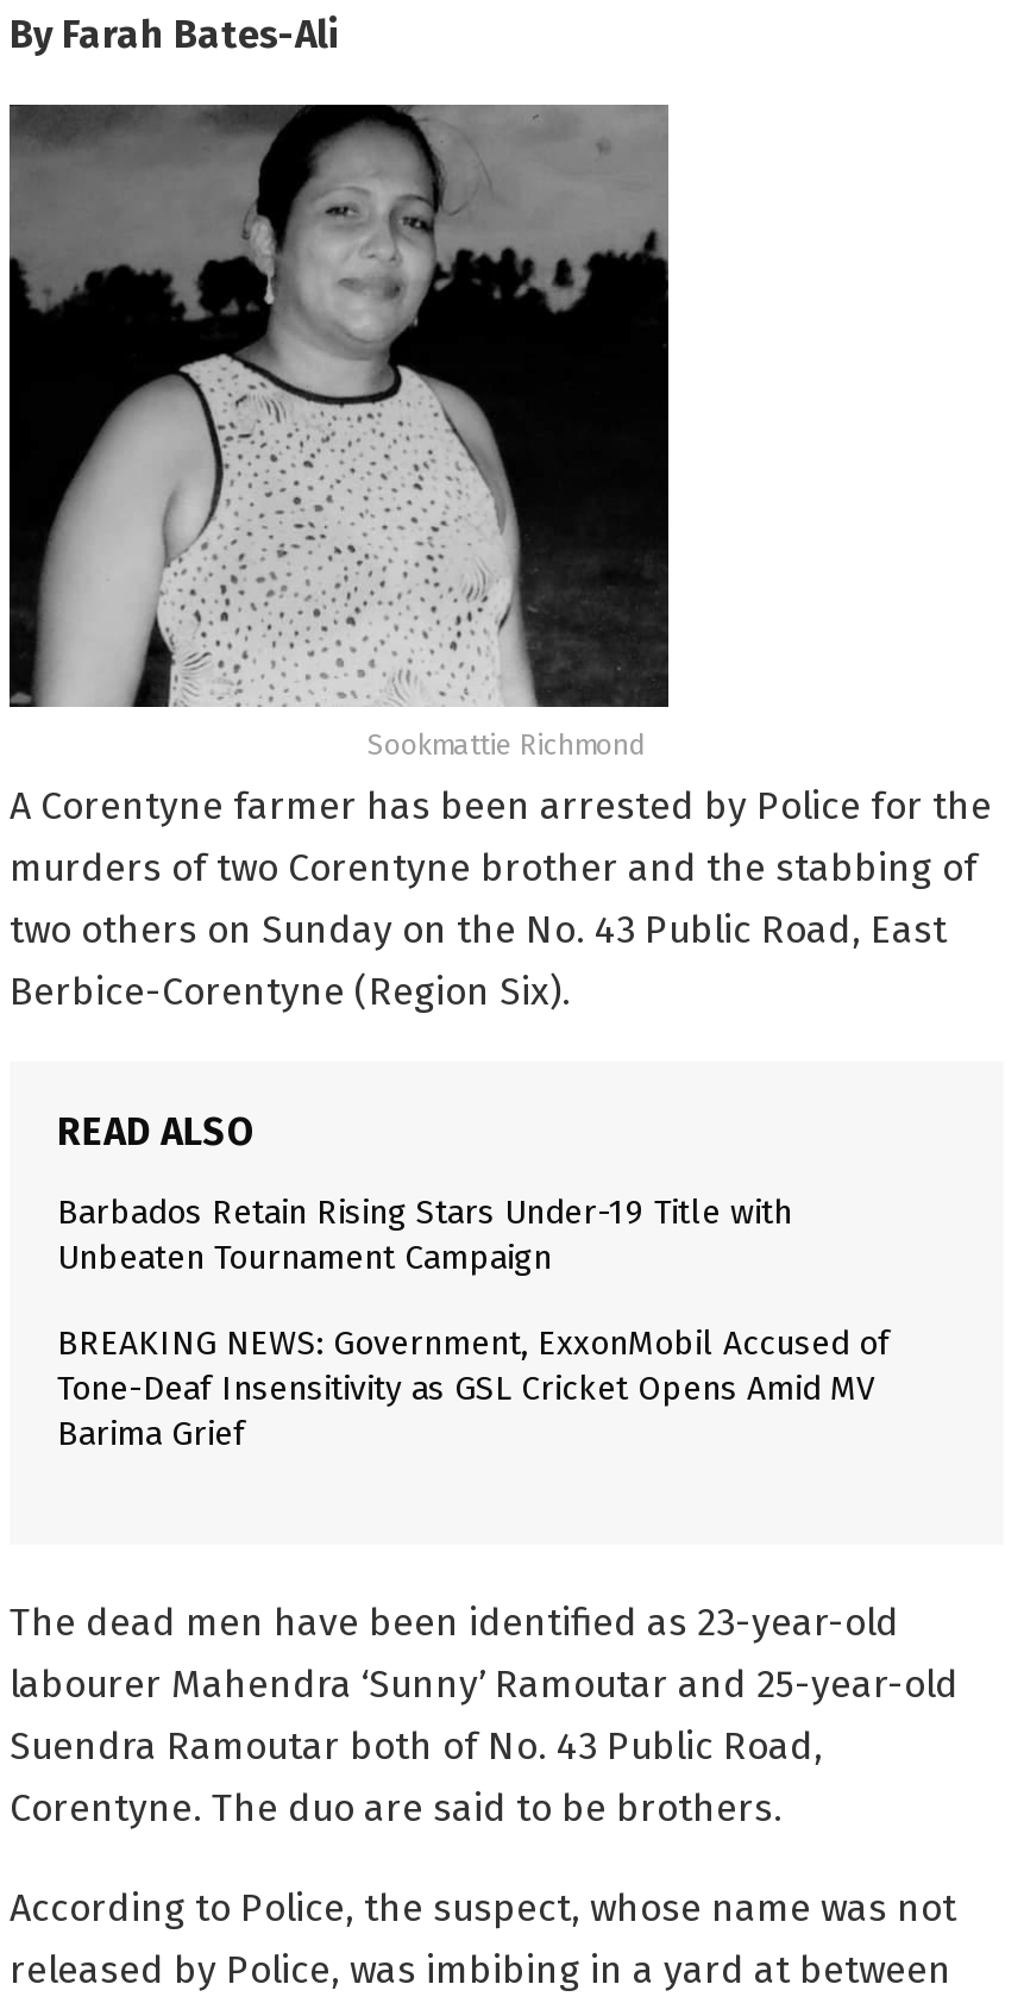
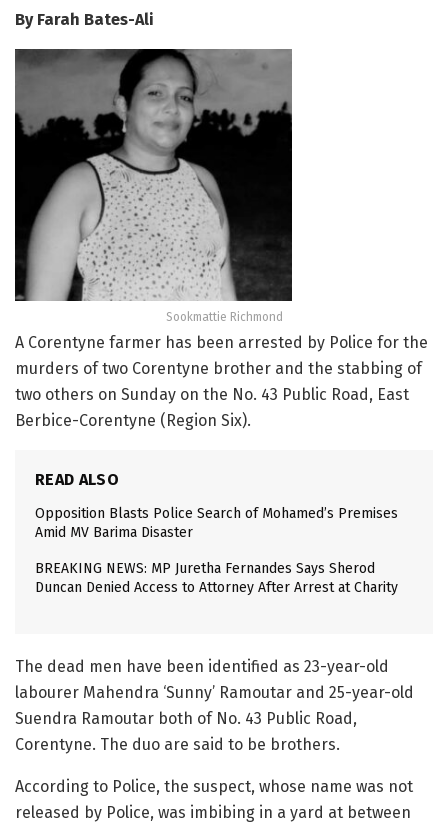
- Barbados Retain Rising Stars Under-19 Title with
- Unbeaten Tournament Campaign
+ Opposition Blasts Police Search of Mohamed’s Premises
+ Amid MV Barima Disaster

- BREAKING NEWS: Government, ExxonMobil Accused of
- Tone-Deaf Insensitivity as GSL Cricket Opens Amid MV
- Barima Grief
+ BREAKING NEWS: MP Juretha Fernandes Says Sherod
+ Duncan Denied Access to Attorney After Arrest at Charity
